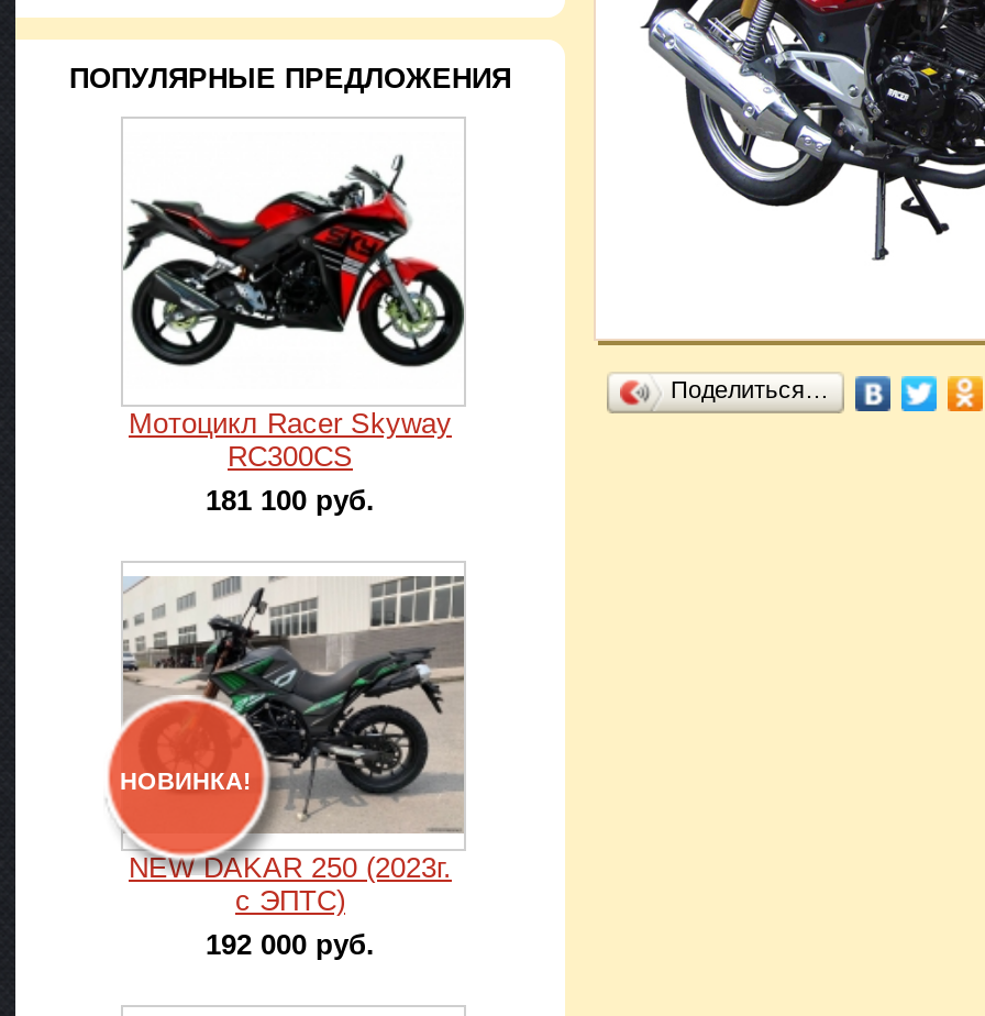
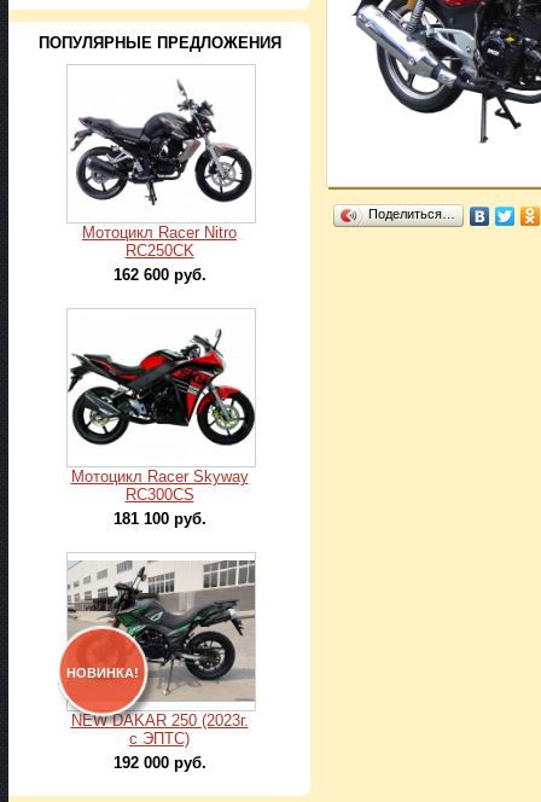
- [image]
+ [image]

+ Мотоцикл Racer Nitro
+ RC250CK
+ 162 600 руб.
